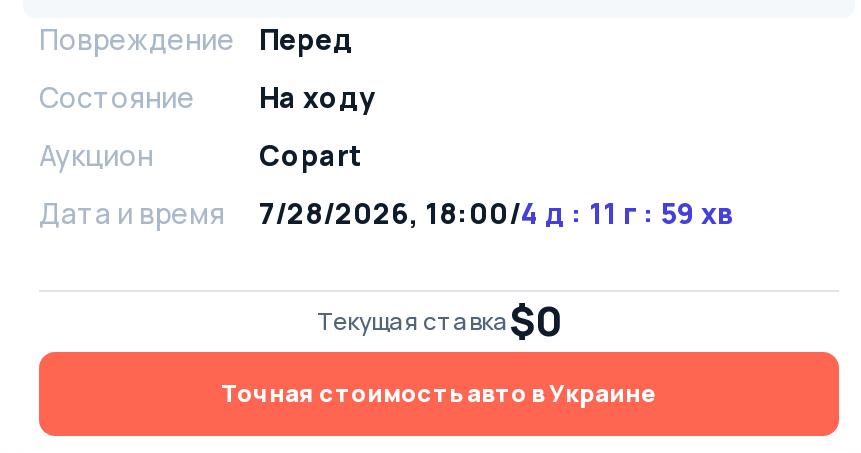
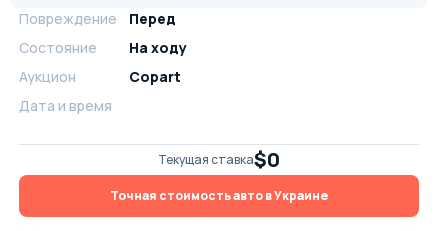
- 7/28/2026, 18:00/4 д : 11 г : 59 хв
